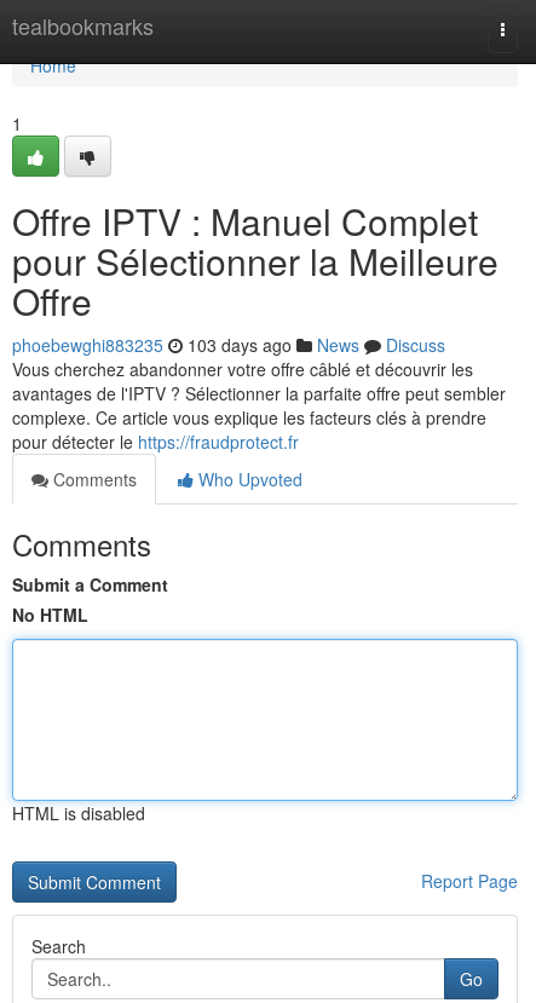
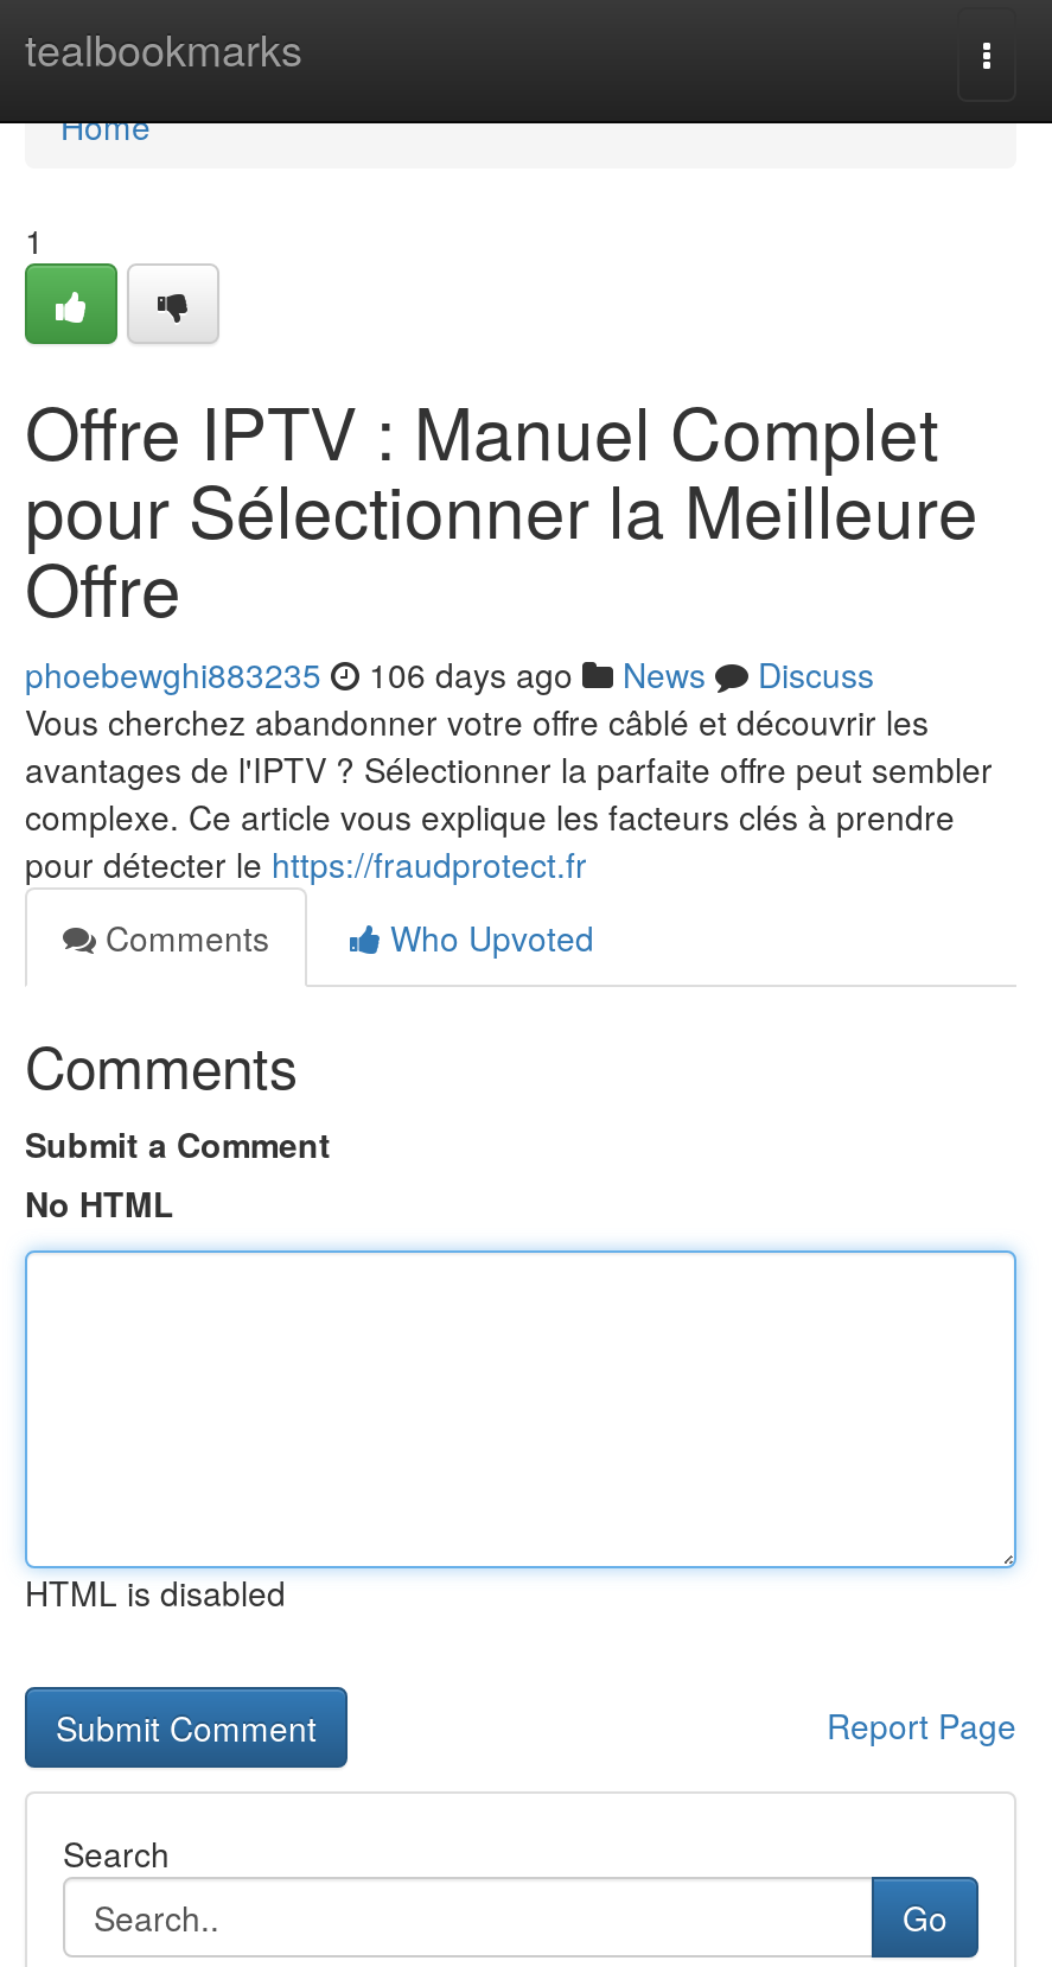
- phoebewghi883235 103 days ago News Discuss
+ phoebewghi883235 106 days ago News Discuss
